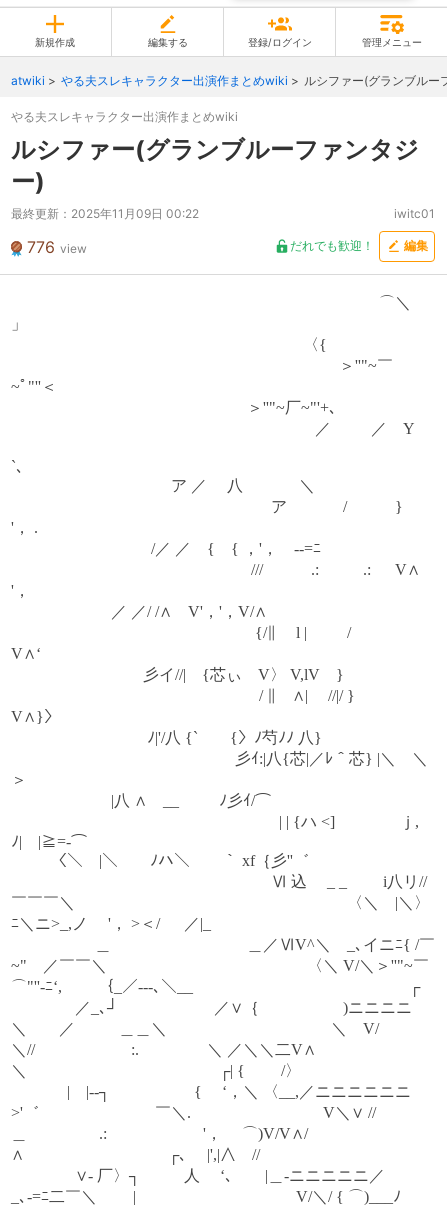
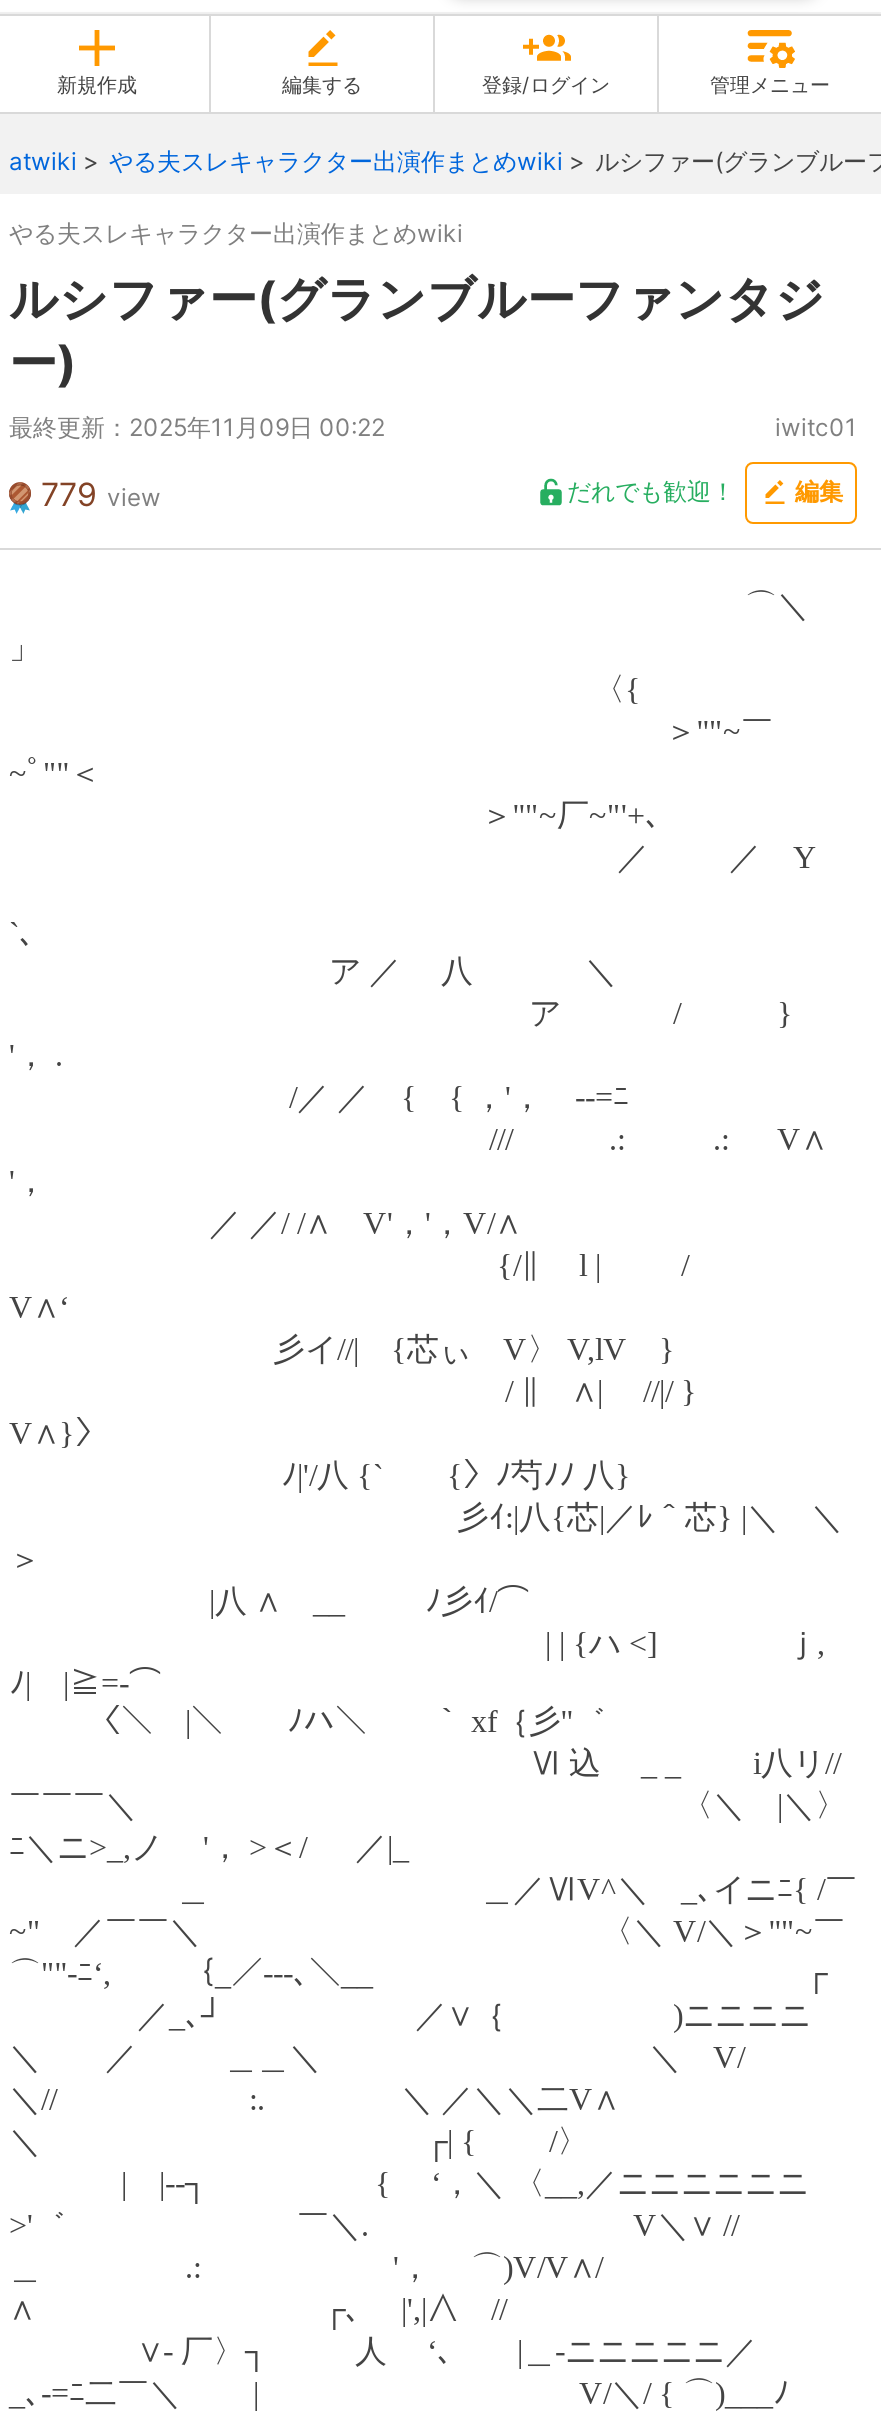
- 776 view
+ 779 view
